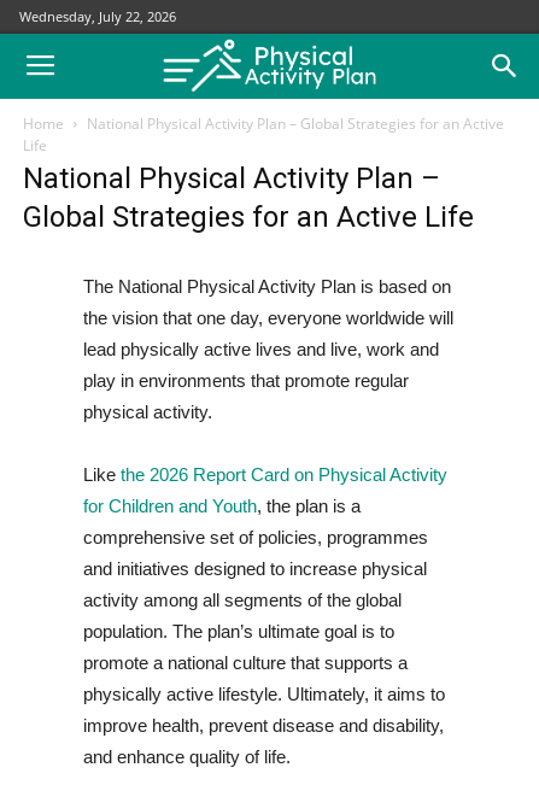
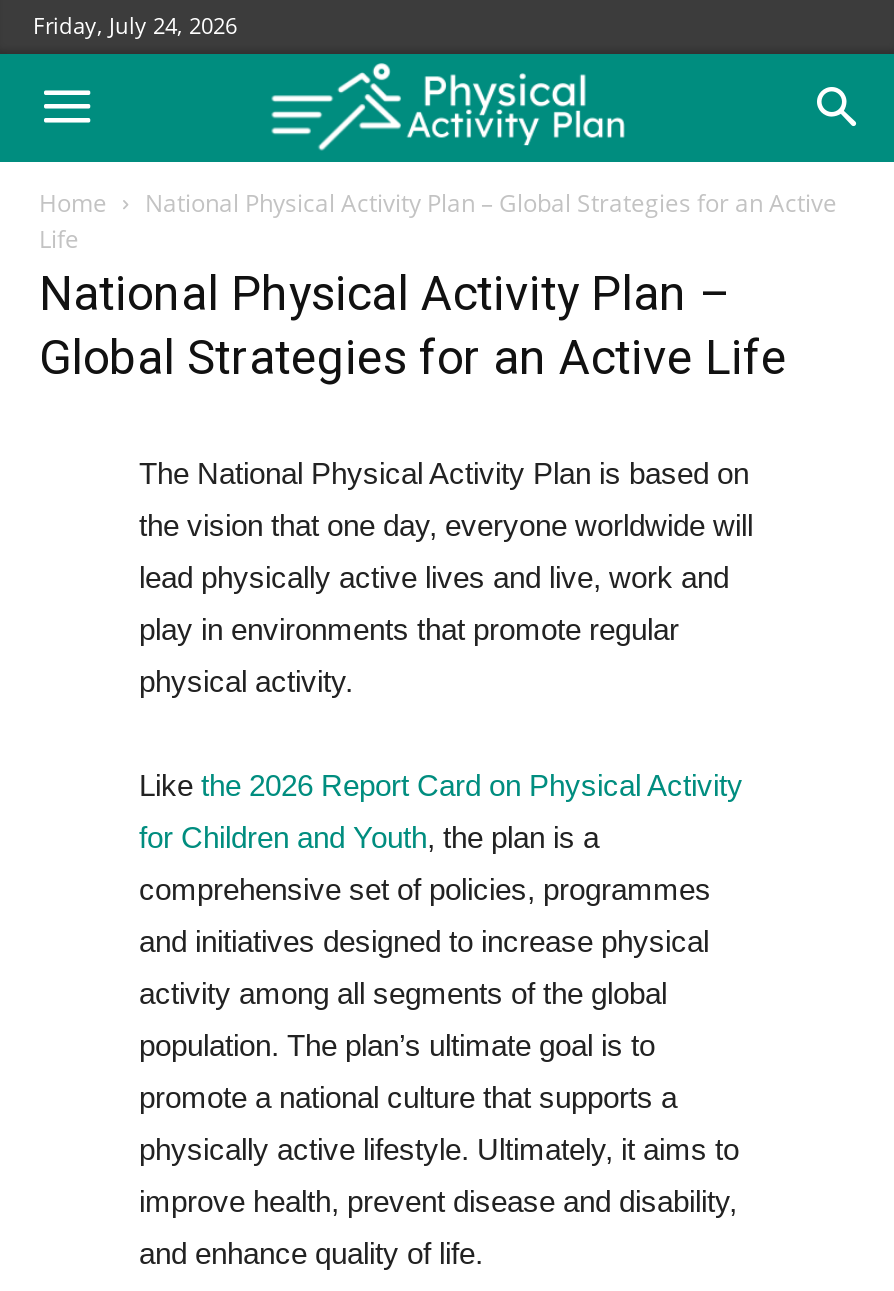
- Wednesday, July 22, 2026
+ Friday, July 24, 2026
